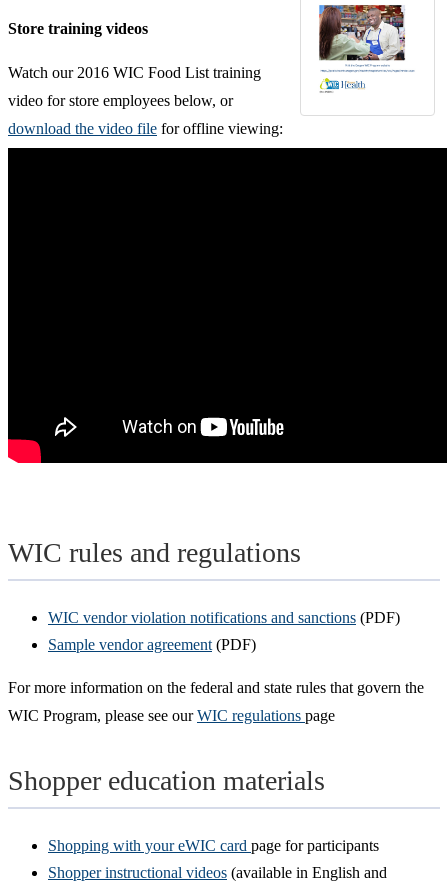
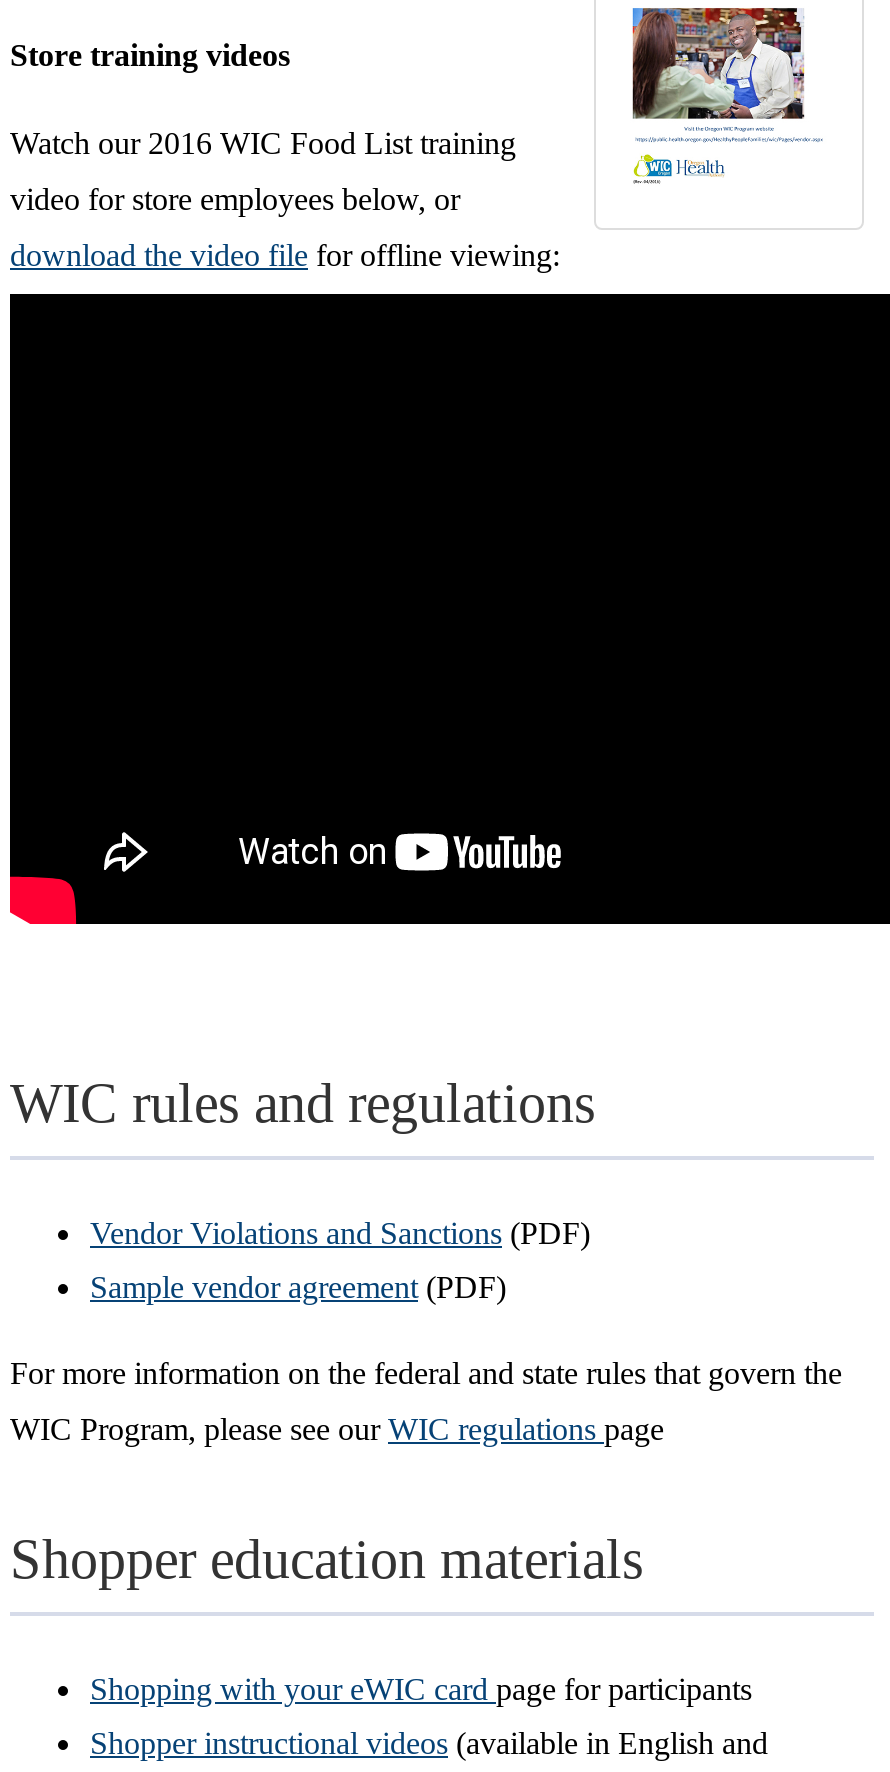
- WIC vendor violation notifications and sanctions (PDF)
+ Vendor Violations and Sanctions (PDF)
